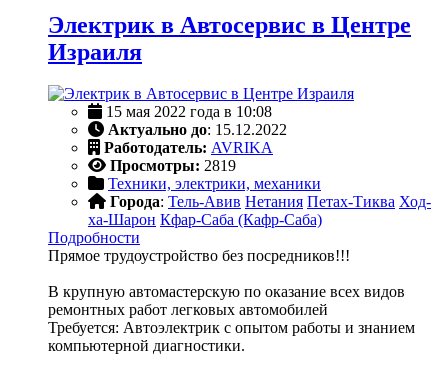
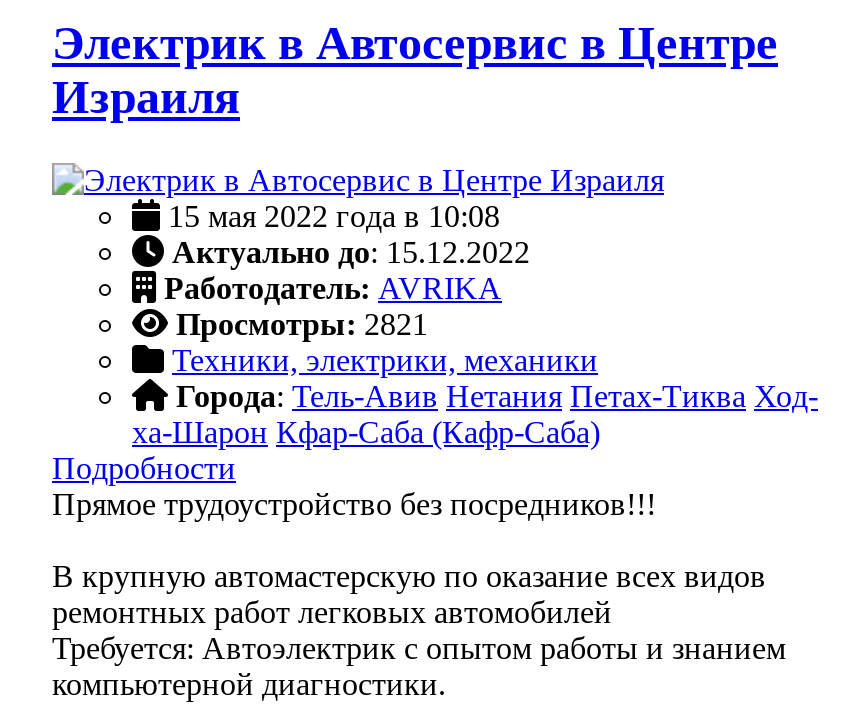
- Просмотры: 2819
+ Просмотры: 2821
